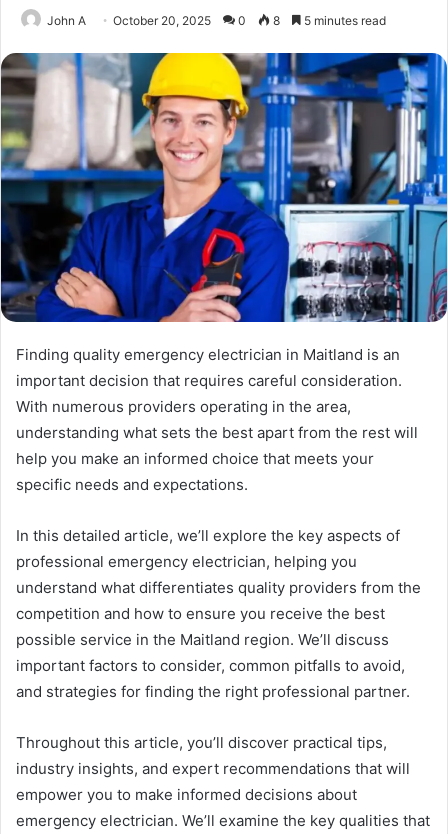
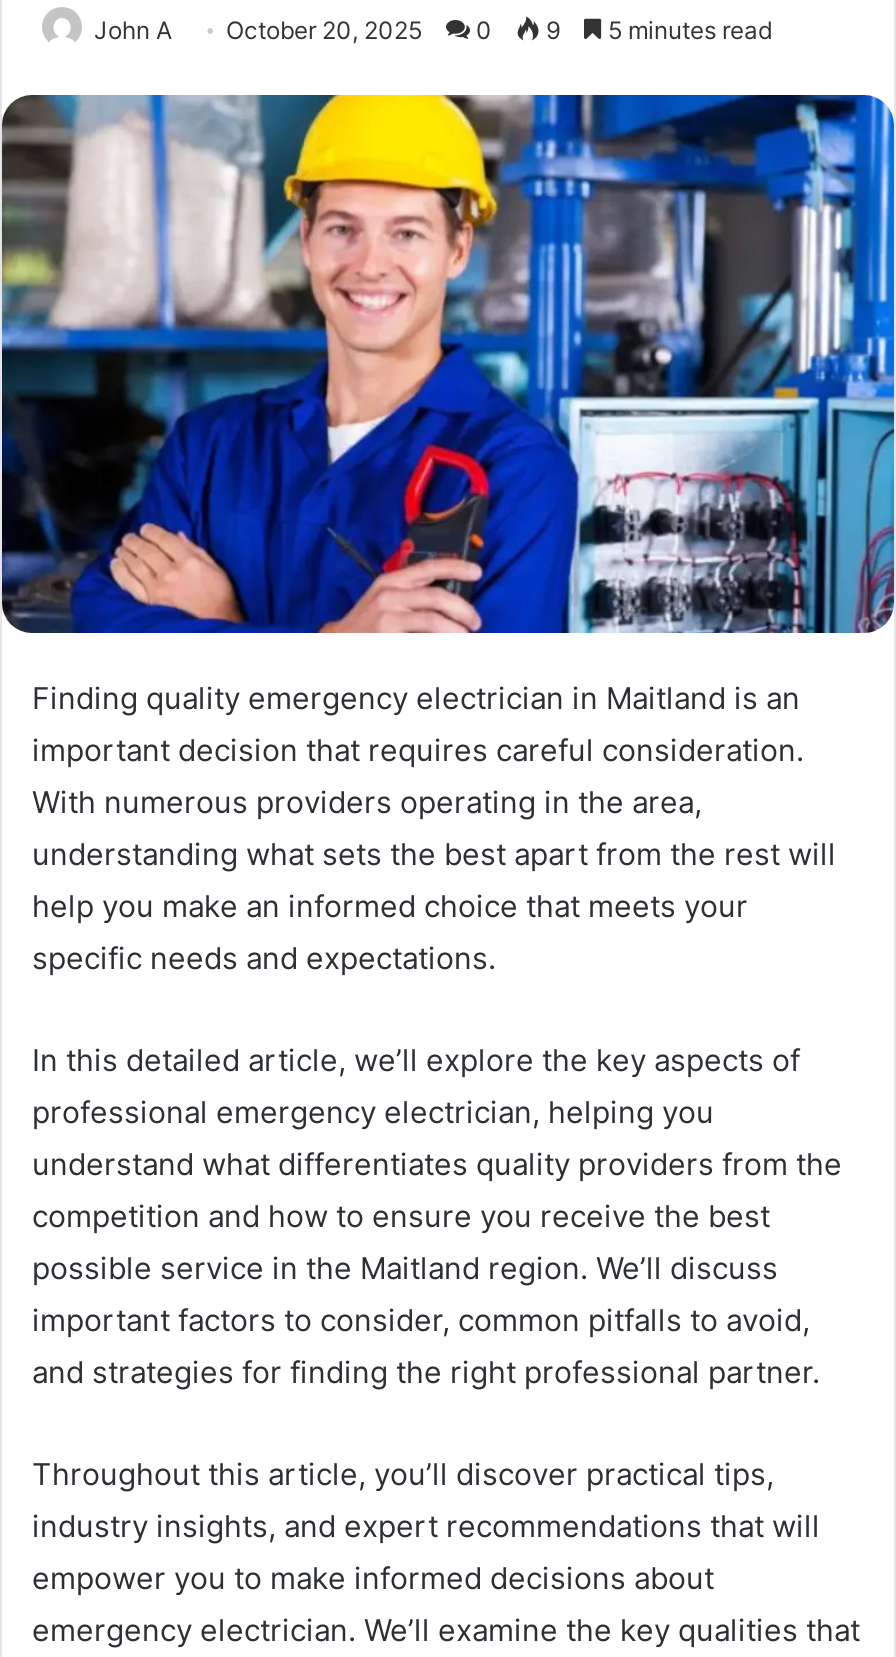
- John A October 20, 2025 0 8 5 minutes read
+ John A October 20, 2025 0 9 5 minutes read
